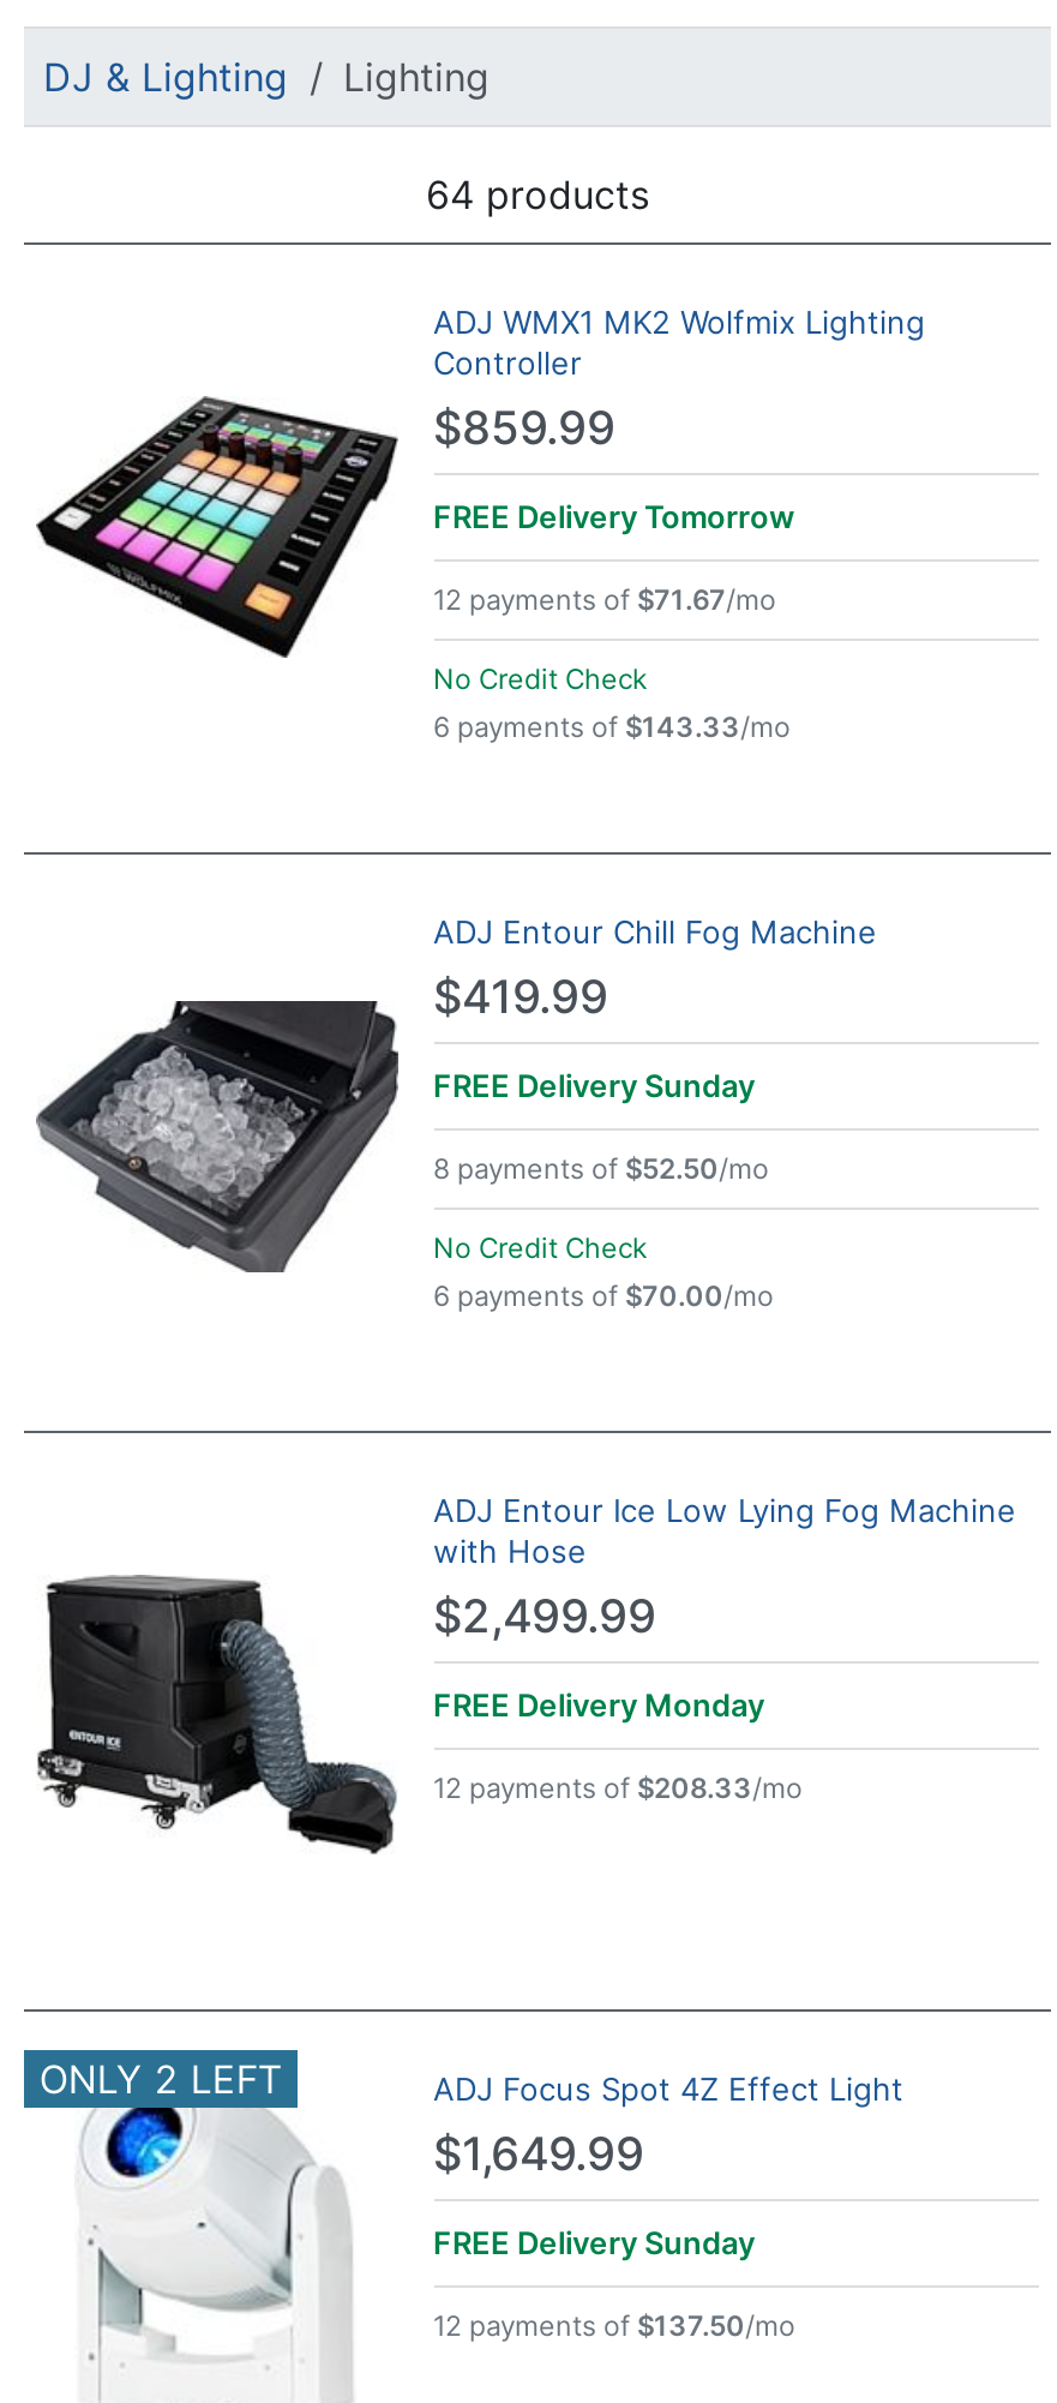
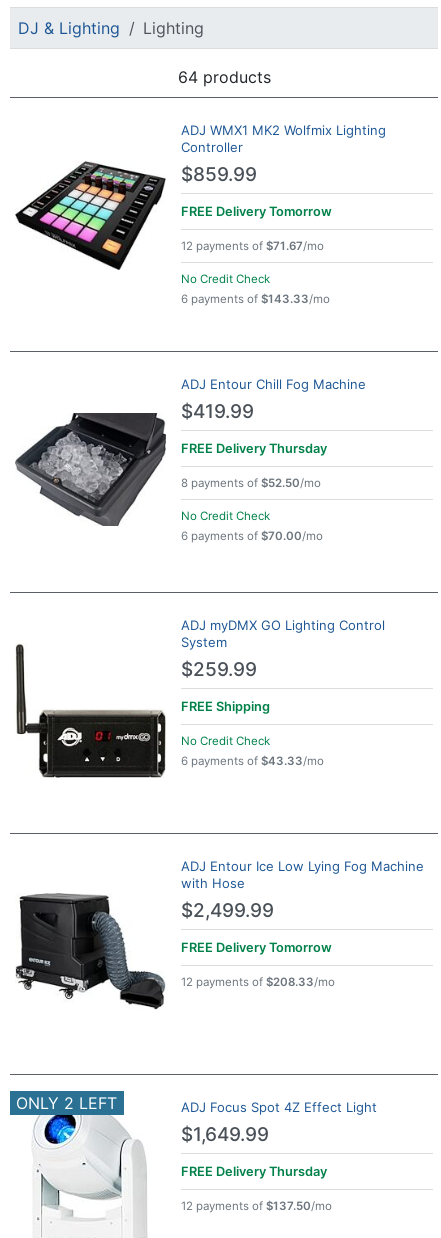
- FREE Delivery Sunday
+ FREE Delivery Thursday

+ [image]
+ ADJ myDMX GO Lighting Control
+ System
+ $259.99
+ FREE Shipping
+ No Credit Check
+ 6 payments of $43.33/mo

- FREE Delivery Monday
+ FREE Delivery Tomorrow

- FREE Delivery Sunday
+ FREE Delivery Thursday
